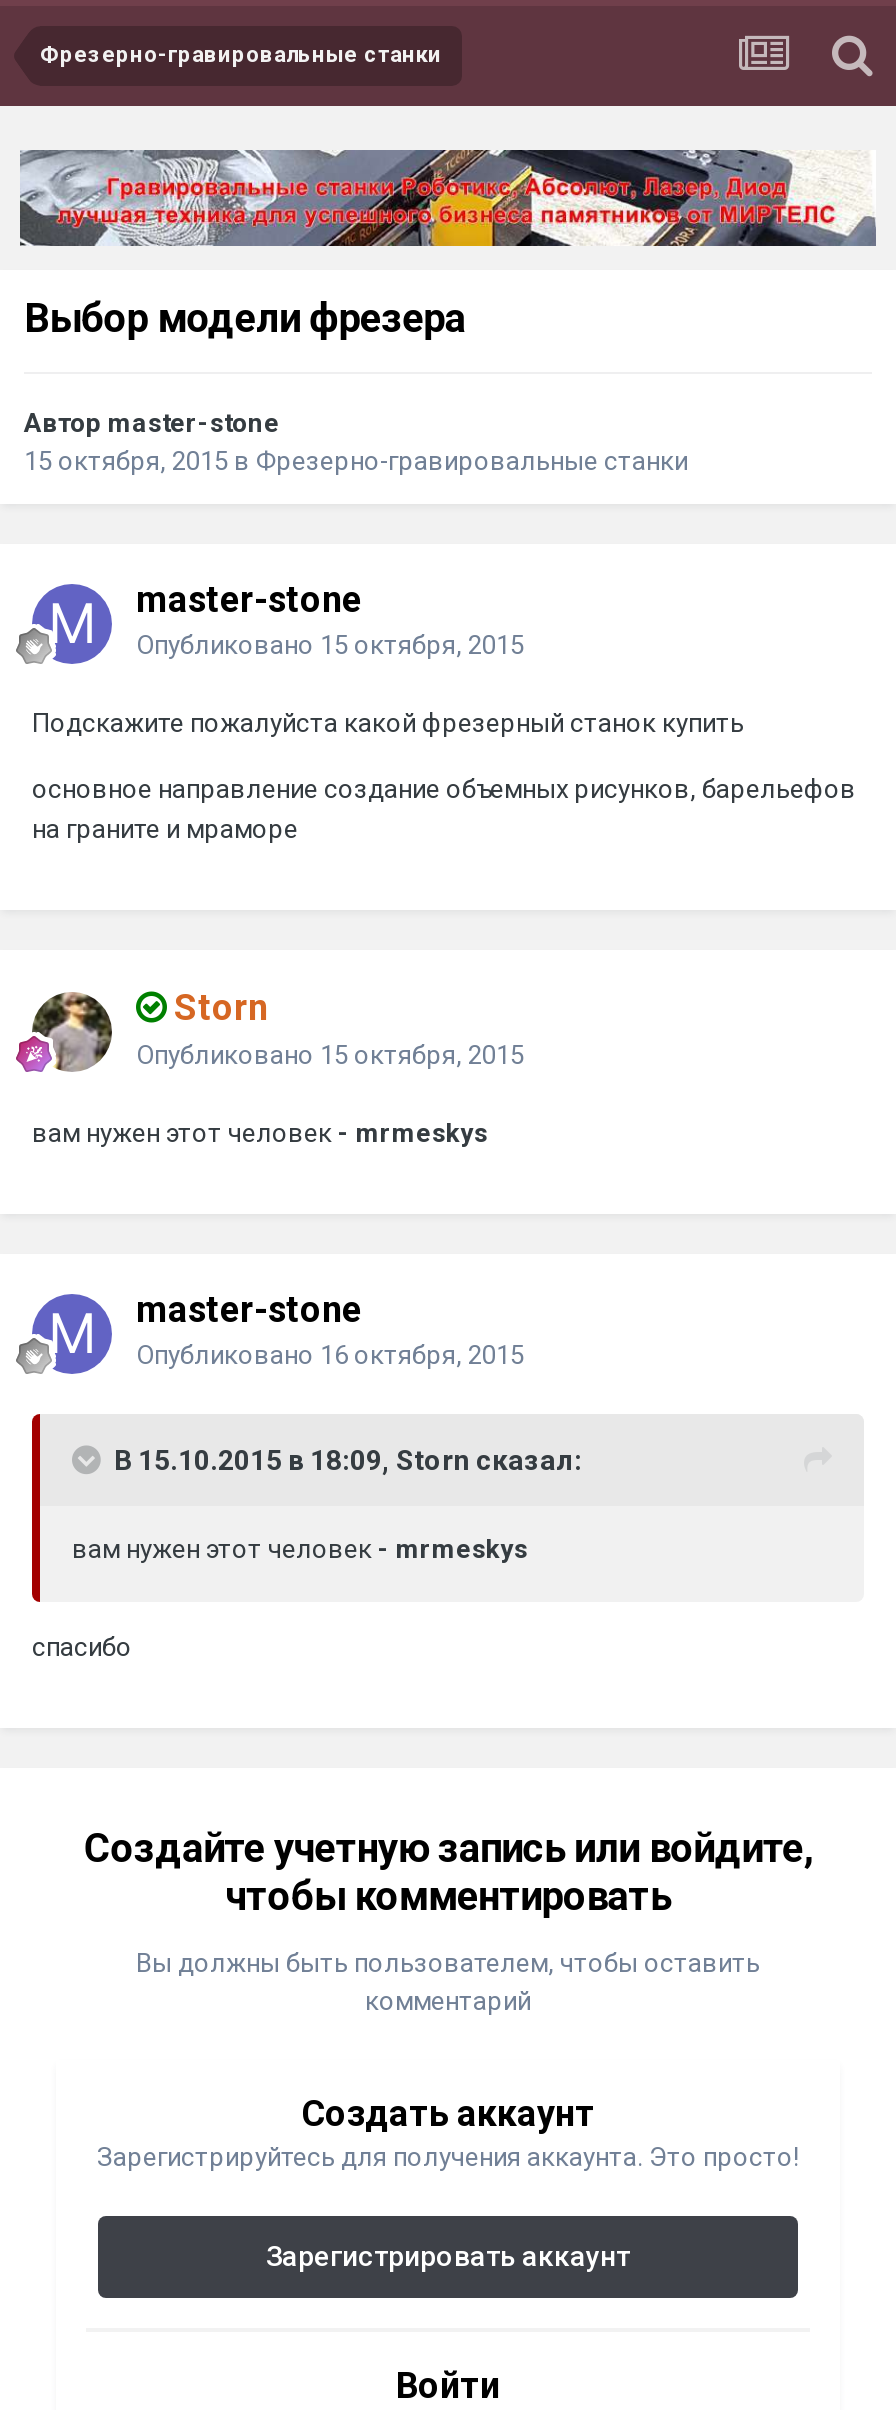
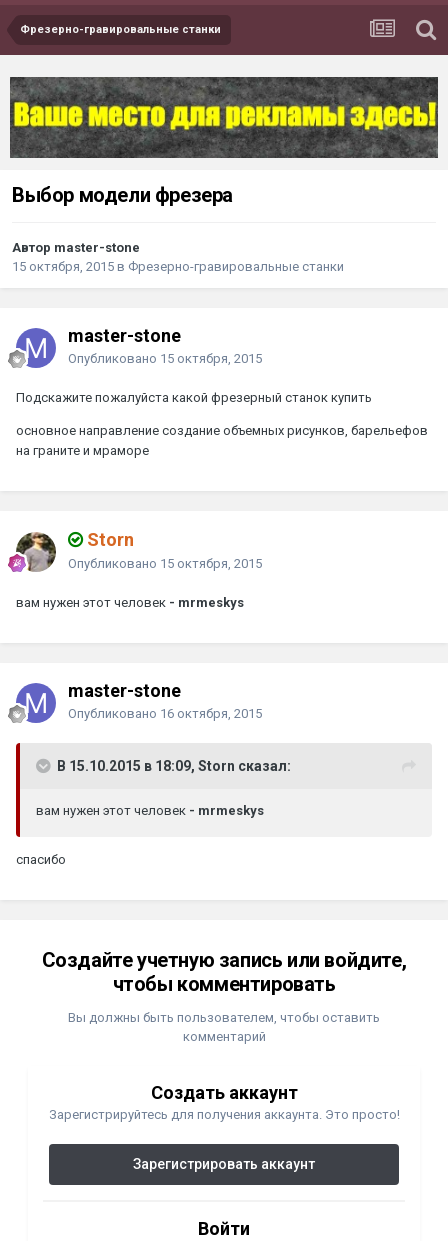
- [image]
+ [image]
